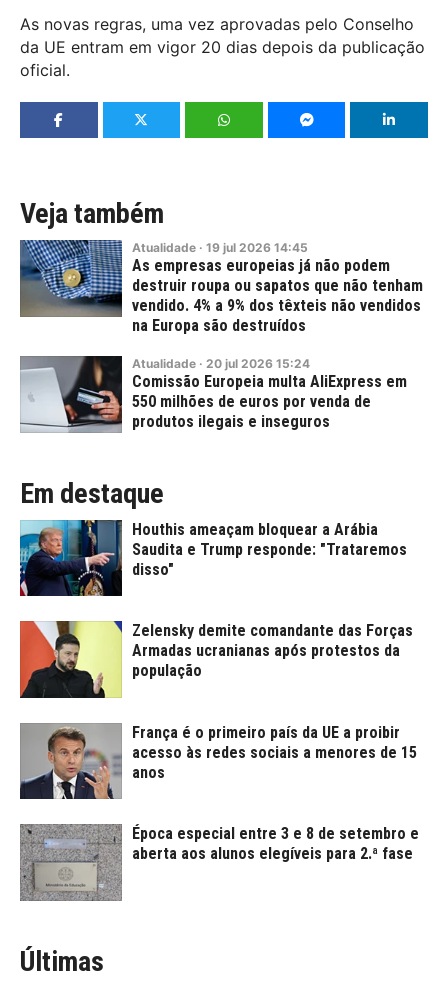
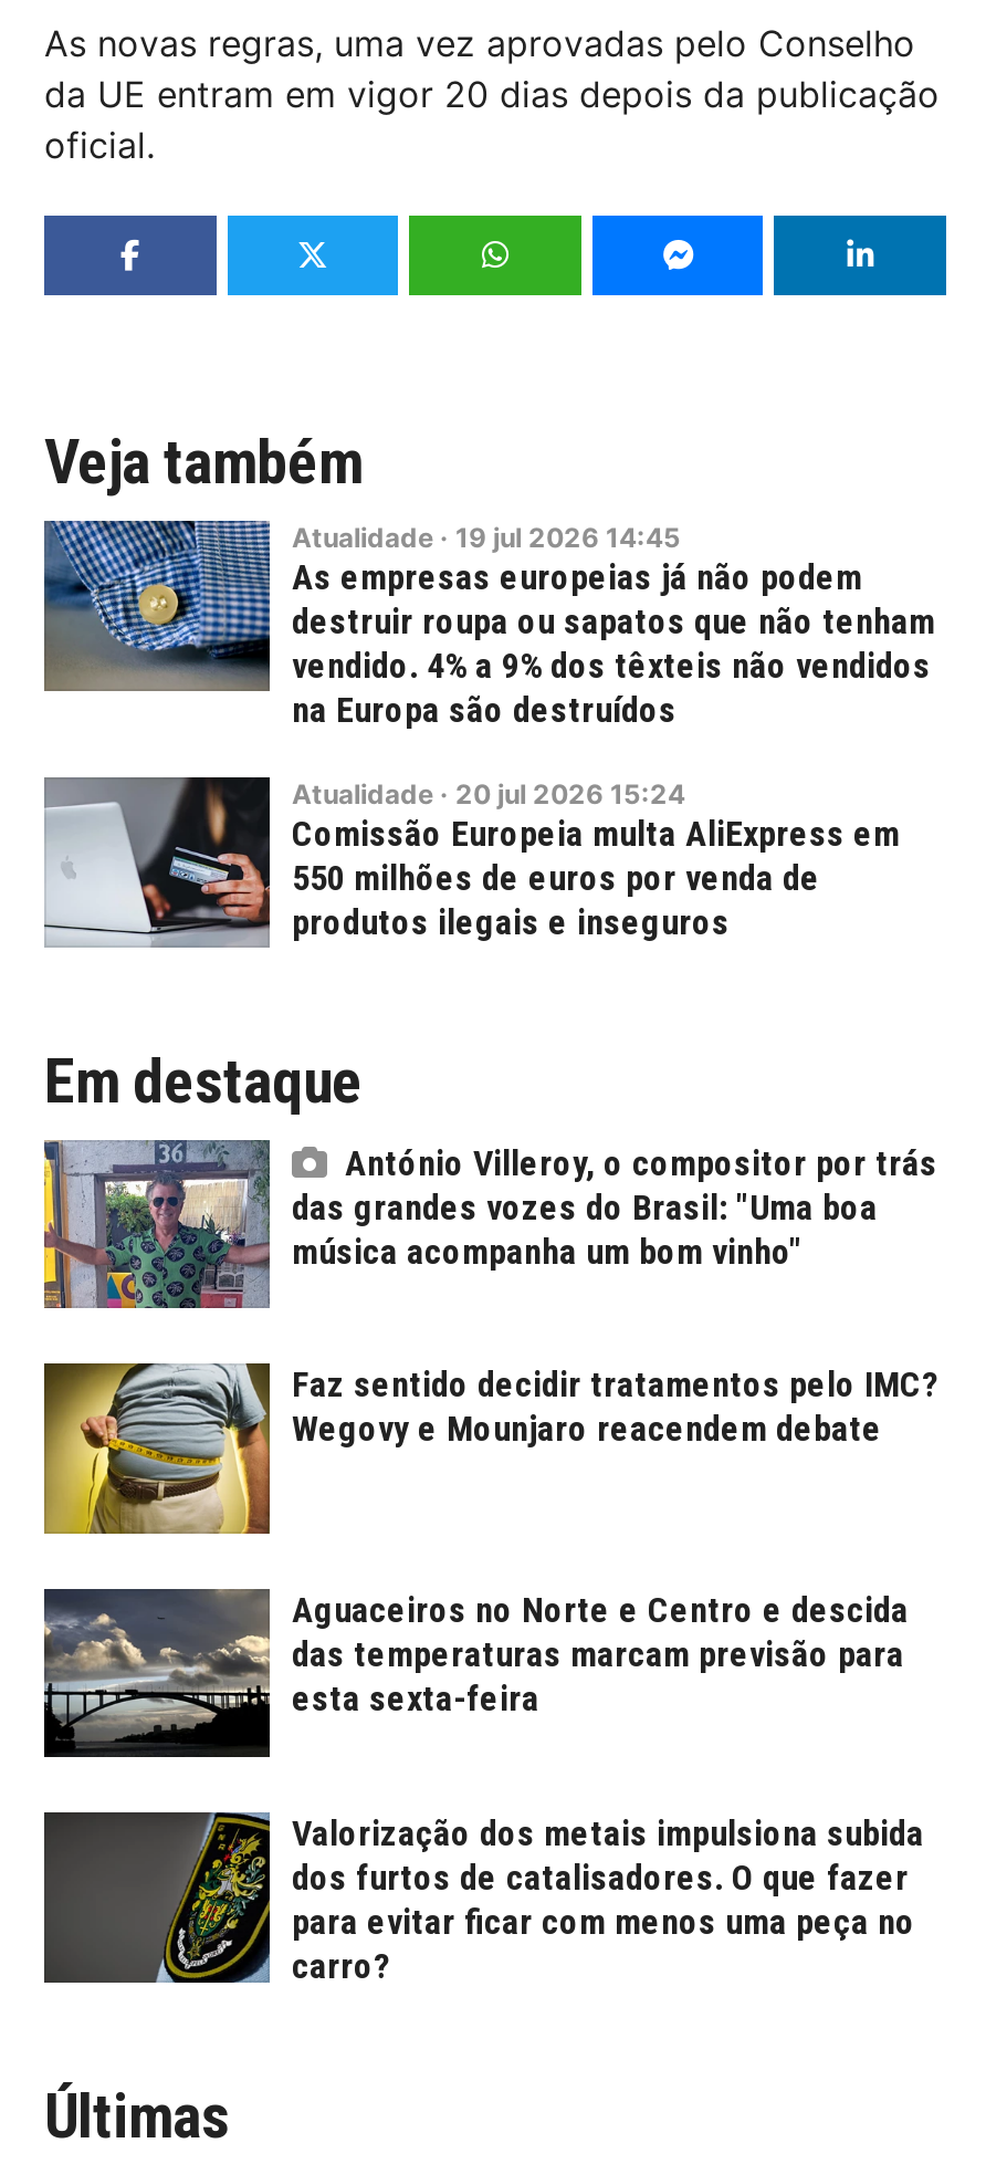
- [image]
- Houthis ameaçam bloquear a Arábia
- Saudita e Trump responde: "Trataremos
- disso"
+ [image]
+ António Villeroy, o compositor por trás
+ das grandes vozes do Brasil: "Uma boa
+ música acompanha um bom vinho"

- [image]
- Zelensky demite comandante das Forças
- Armadas ucranianas após protestos da
- população
+ [image]
+ Faz sentido decidir tratamentos pelo IMC?
+ Wegovy e Mounjaro reacendem debate

- [image]
- França é o primeiro país da UE a proibir
- acesso às redes sociais a menores de 15
- anos
+ [image]
+ Aguaceiros no Norte e Centro e descida
+ das temperaturas marcam previsão para
+ esta sexta-feira

- [image]
- Época especial entre 3 e 8 de setembro e
- aberta aos alunos elegíveis para 2.ª fase
+ [image]
+ Valorização dos metais impulsiona subida
+ dos furtos de catalisadores. O que fazer
+ para evitar ficar com menos uma peça no
+ carro?
